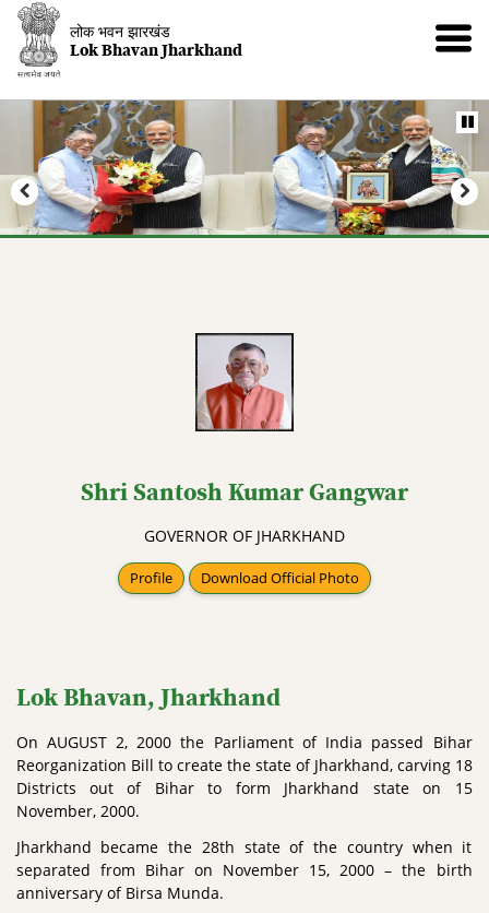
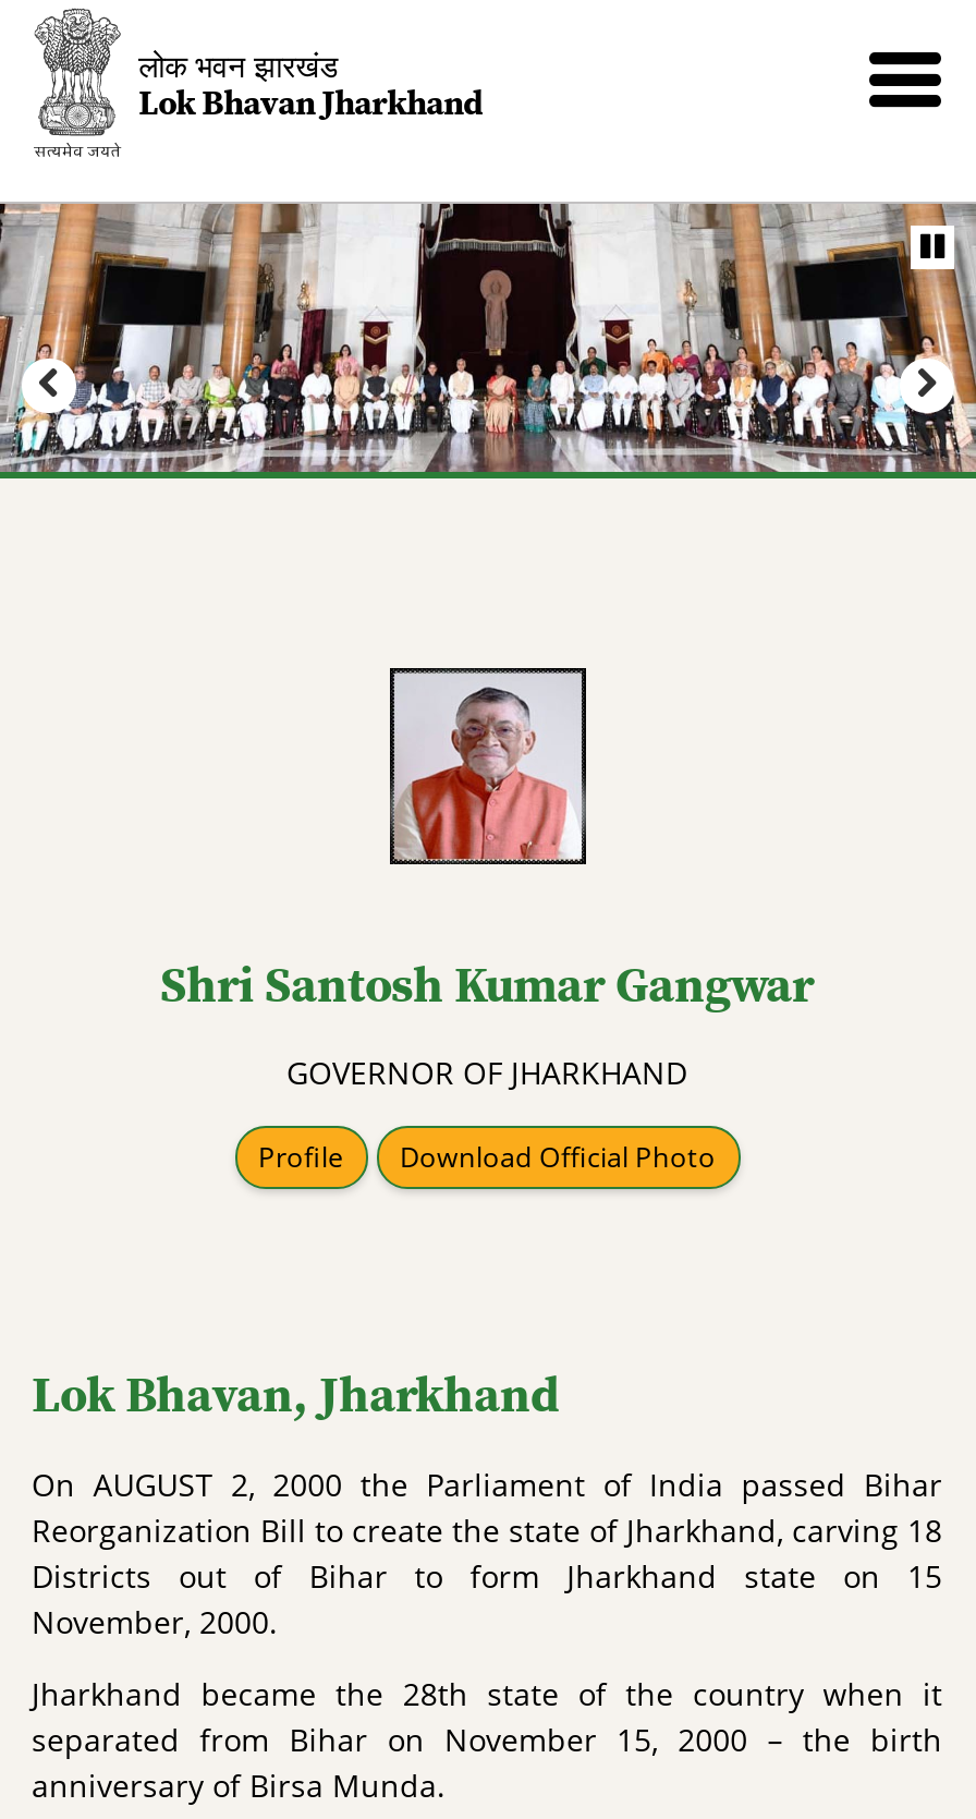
- [image]
+ [image]
